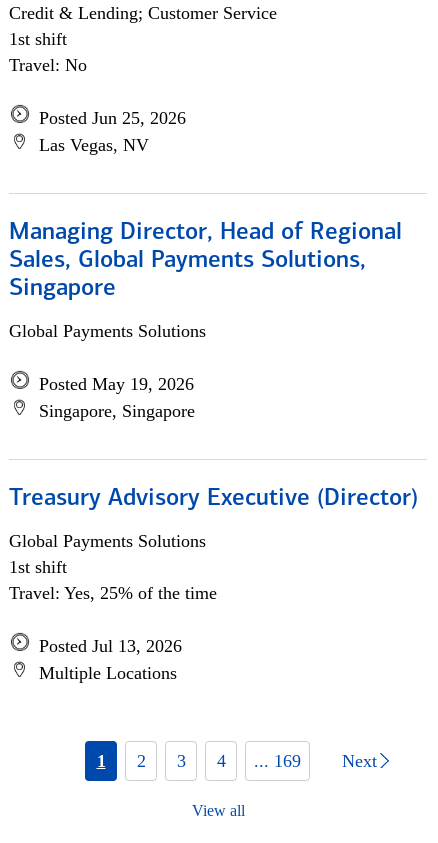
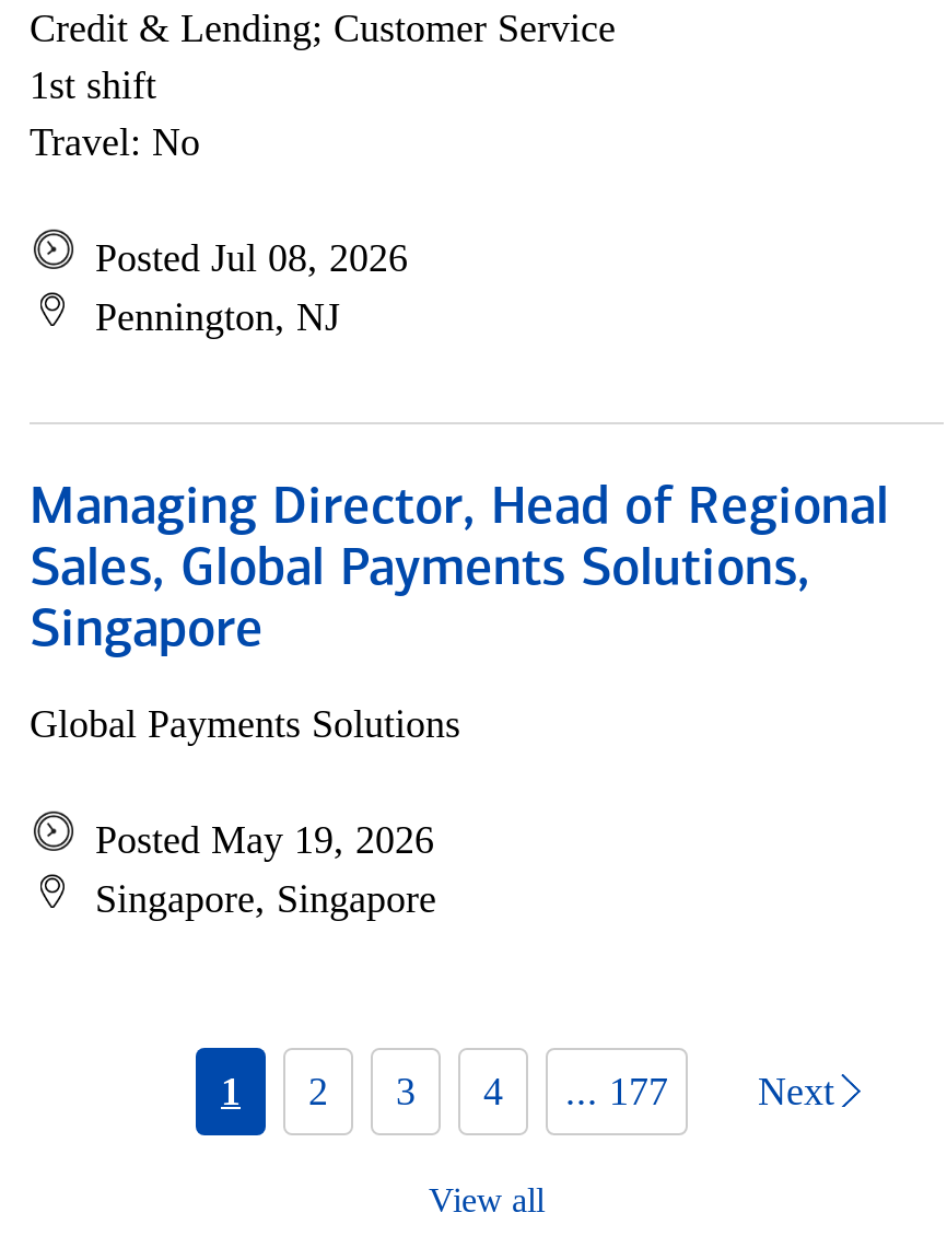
- Posted Jun 25, 2026
- Las Vegas, NV
+ Posted Jul 08, 2026
+ Pennington, NJ

- Treasury Advisory Executive (Director)
- Global Payments Solutions
- 1st shift
- Travel: Yes, 25% of the time
- Posted Jul 13, 2026
- Multiple Locations

- 1 2 3 4 ... 169
+ 1 2 3 4 ... 177
